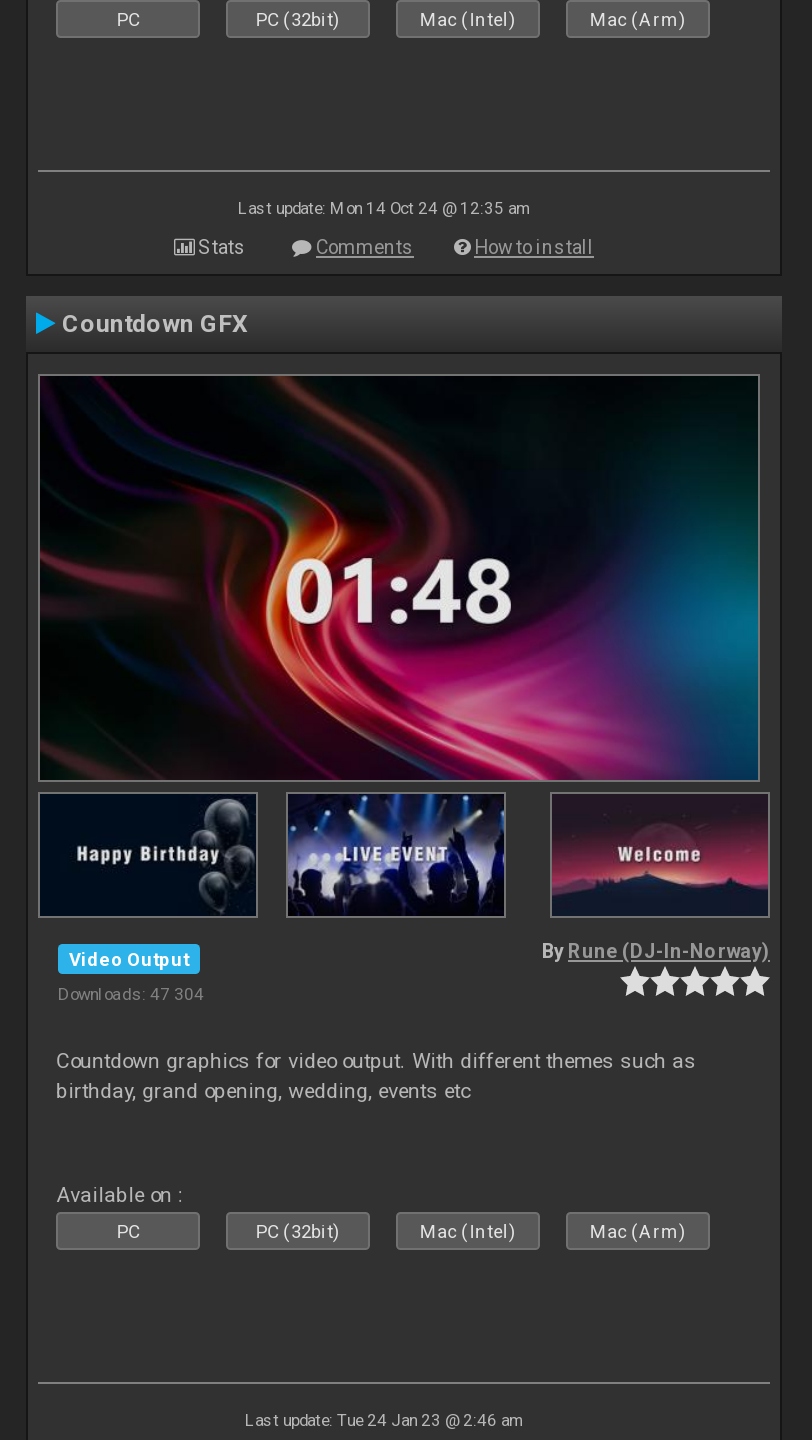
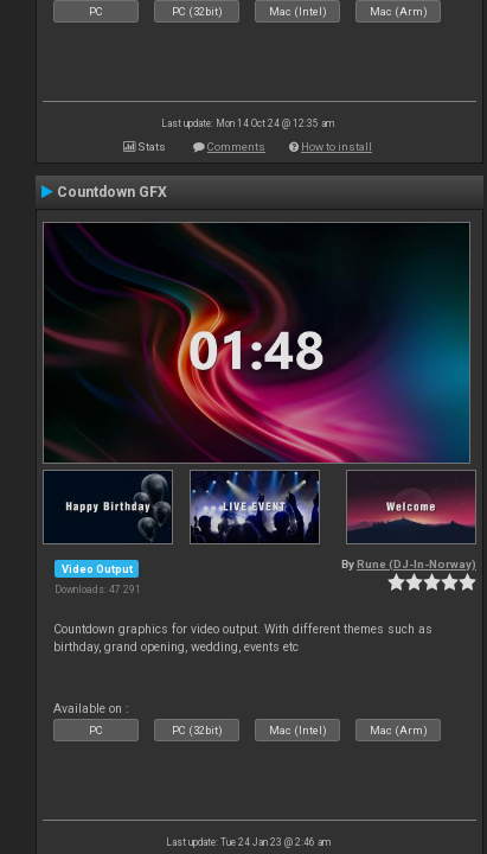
- Downloads: 47 304
+ Downloads: 47 291
